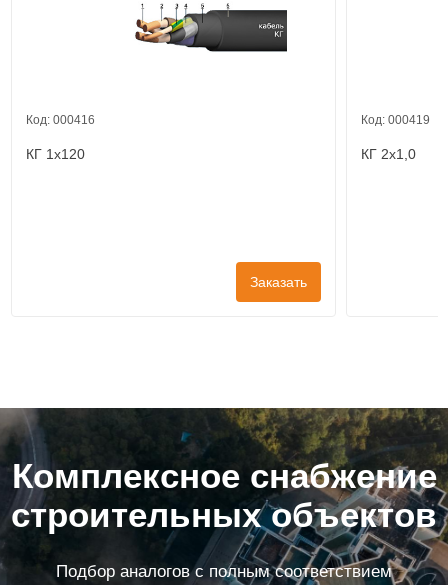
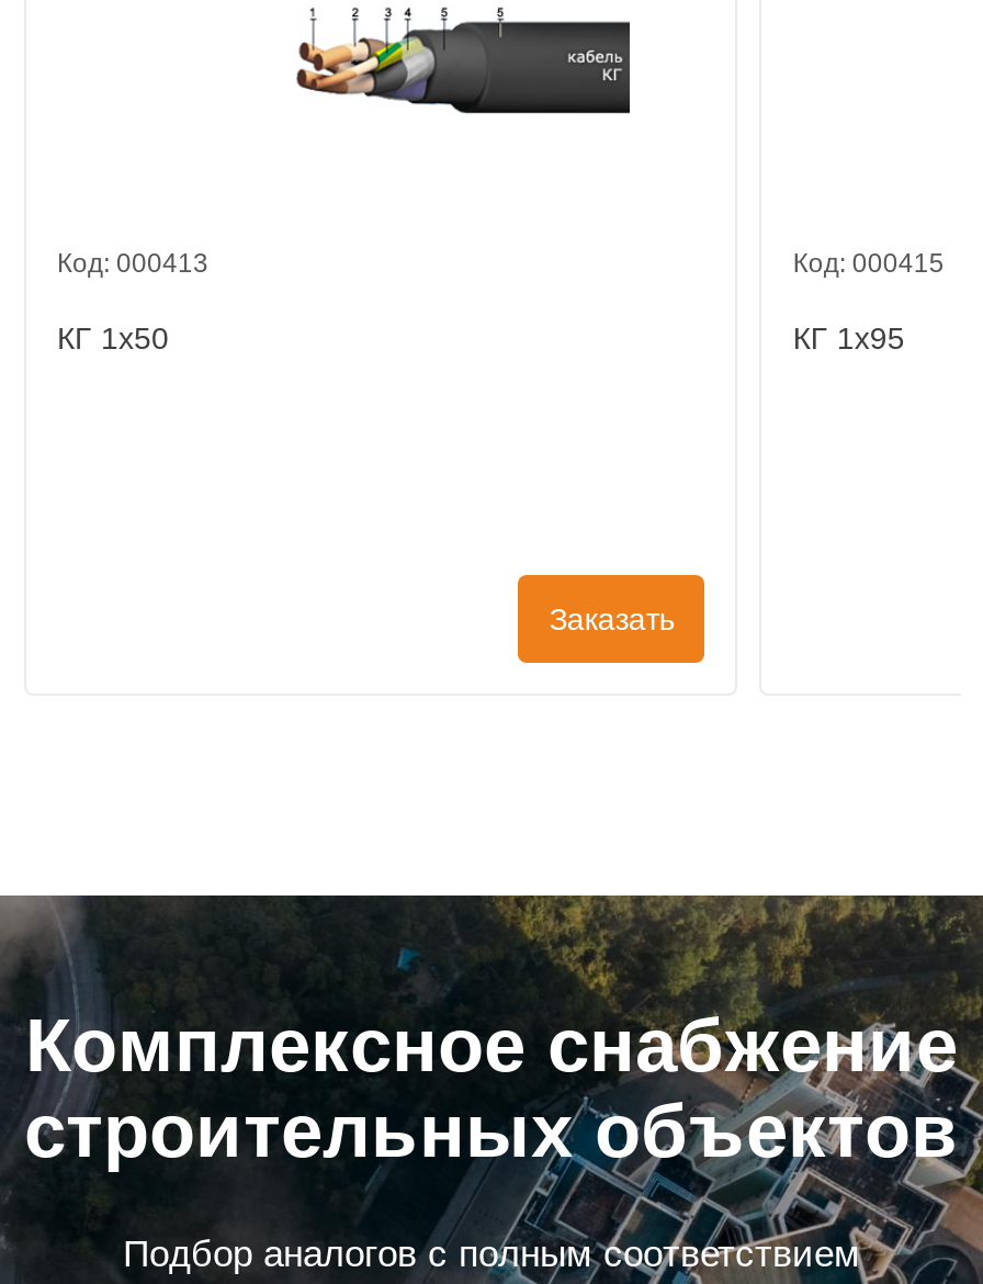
- Код: 000416
+ Код: 000413

- Код: 000419
+ Код: 000415

- КГ 1x120
+ КГ 1x50

- КГ 2x1,0
+ КГ 1x95
